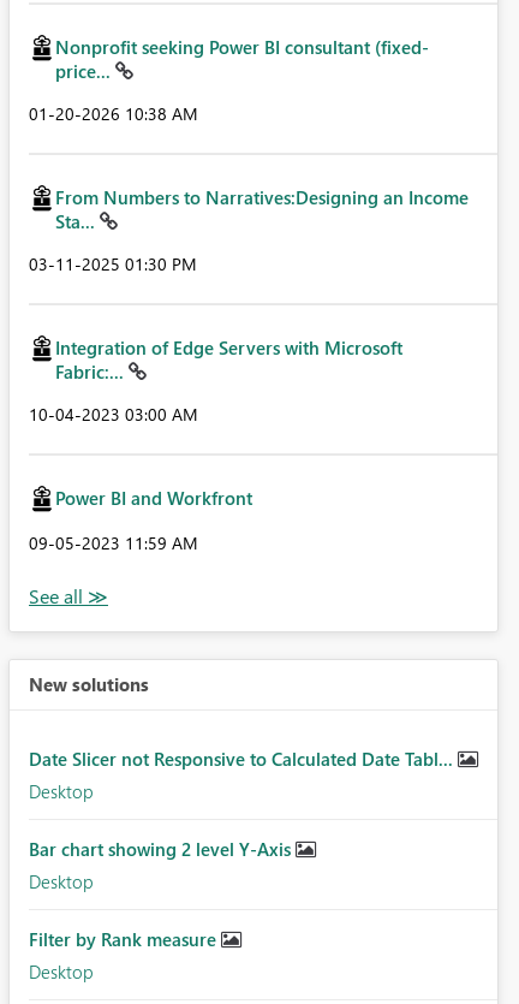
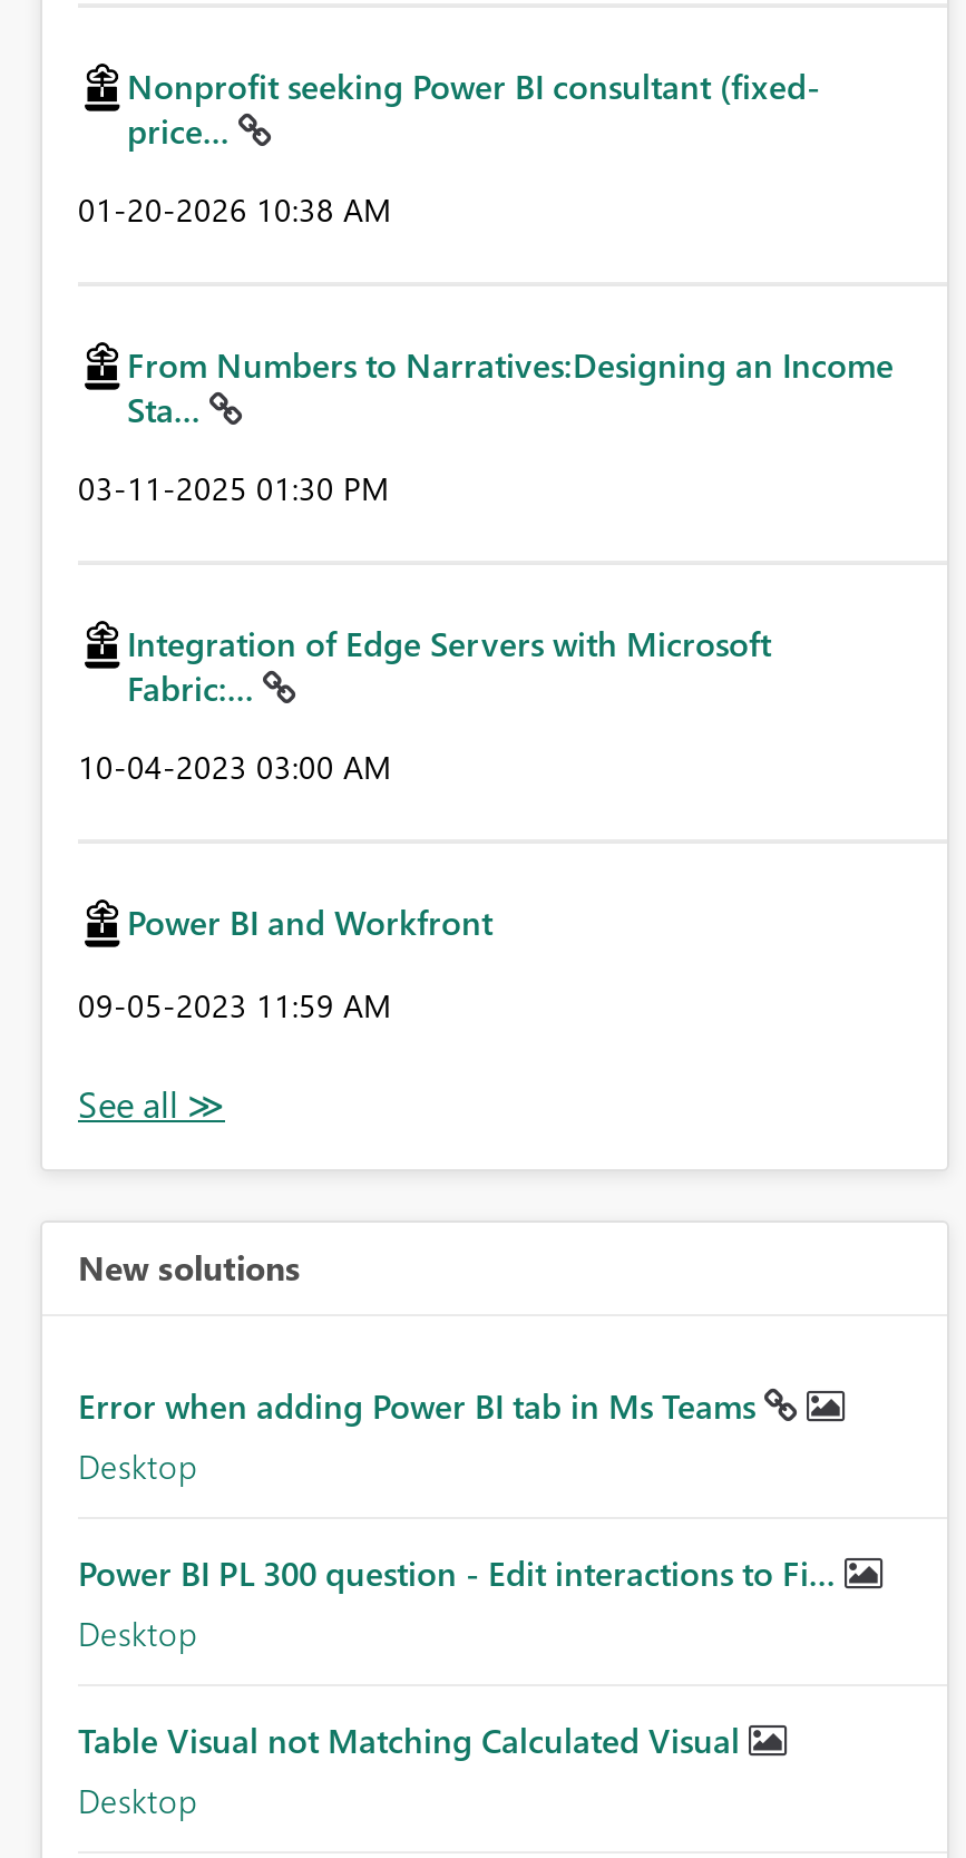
- Date Slicer not Responsive to Calculated Date Tabl...
+ Error when adding Power BI tab in Ms Teams

- Bar chart showing 2 level Y-Axis
+ Power BI PL 300 question - Edit interactions to Fi...

- Filter by Rank measure
+ Table Visual not Matching Calculated Visual
